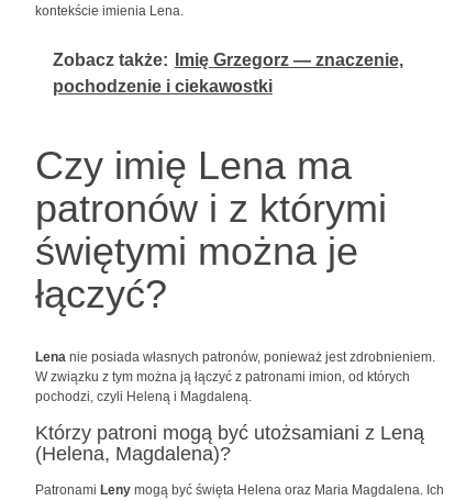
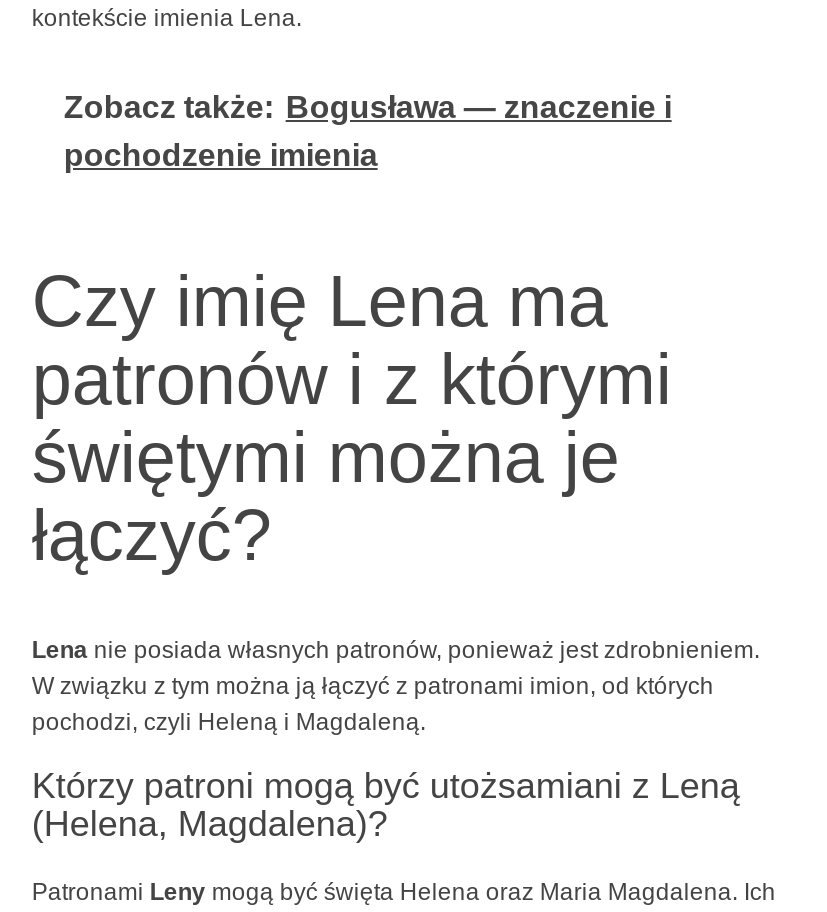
- Zobacz także: Imię Grzegorz — znaczenie,
- pochodzenie i ciekawostki
+ Zobacz także: Bogusława — znaczenie i
+ pochodzenie imienia
